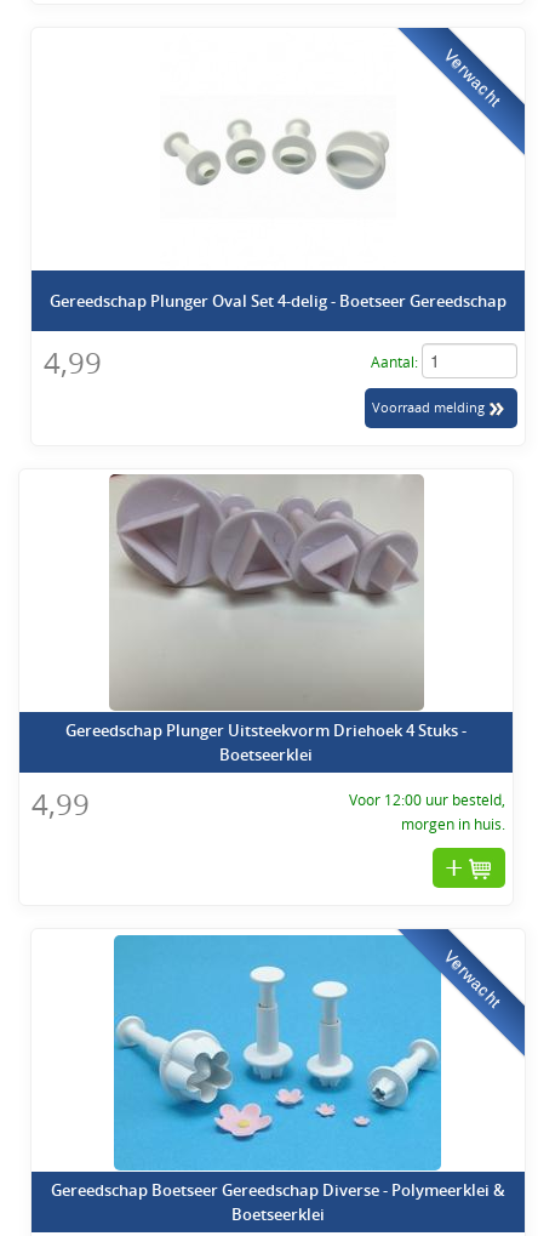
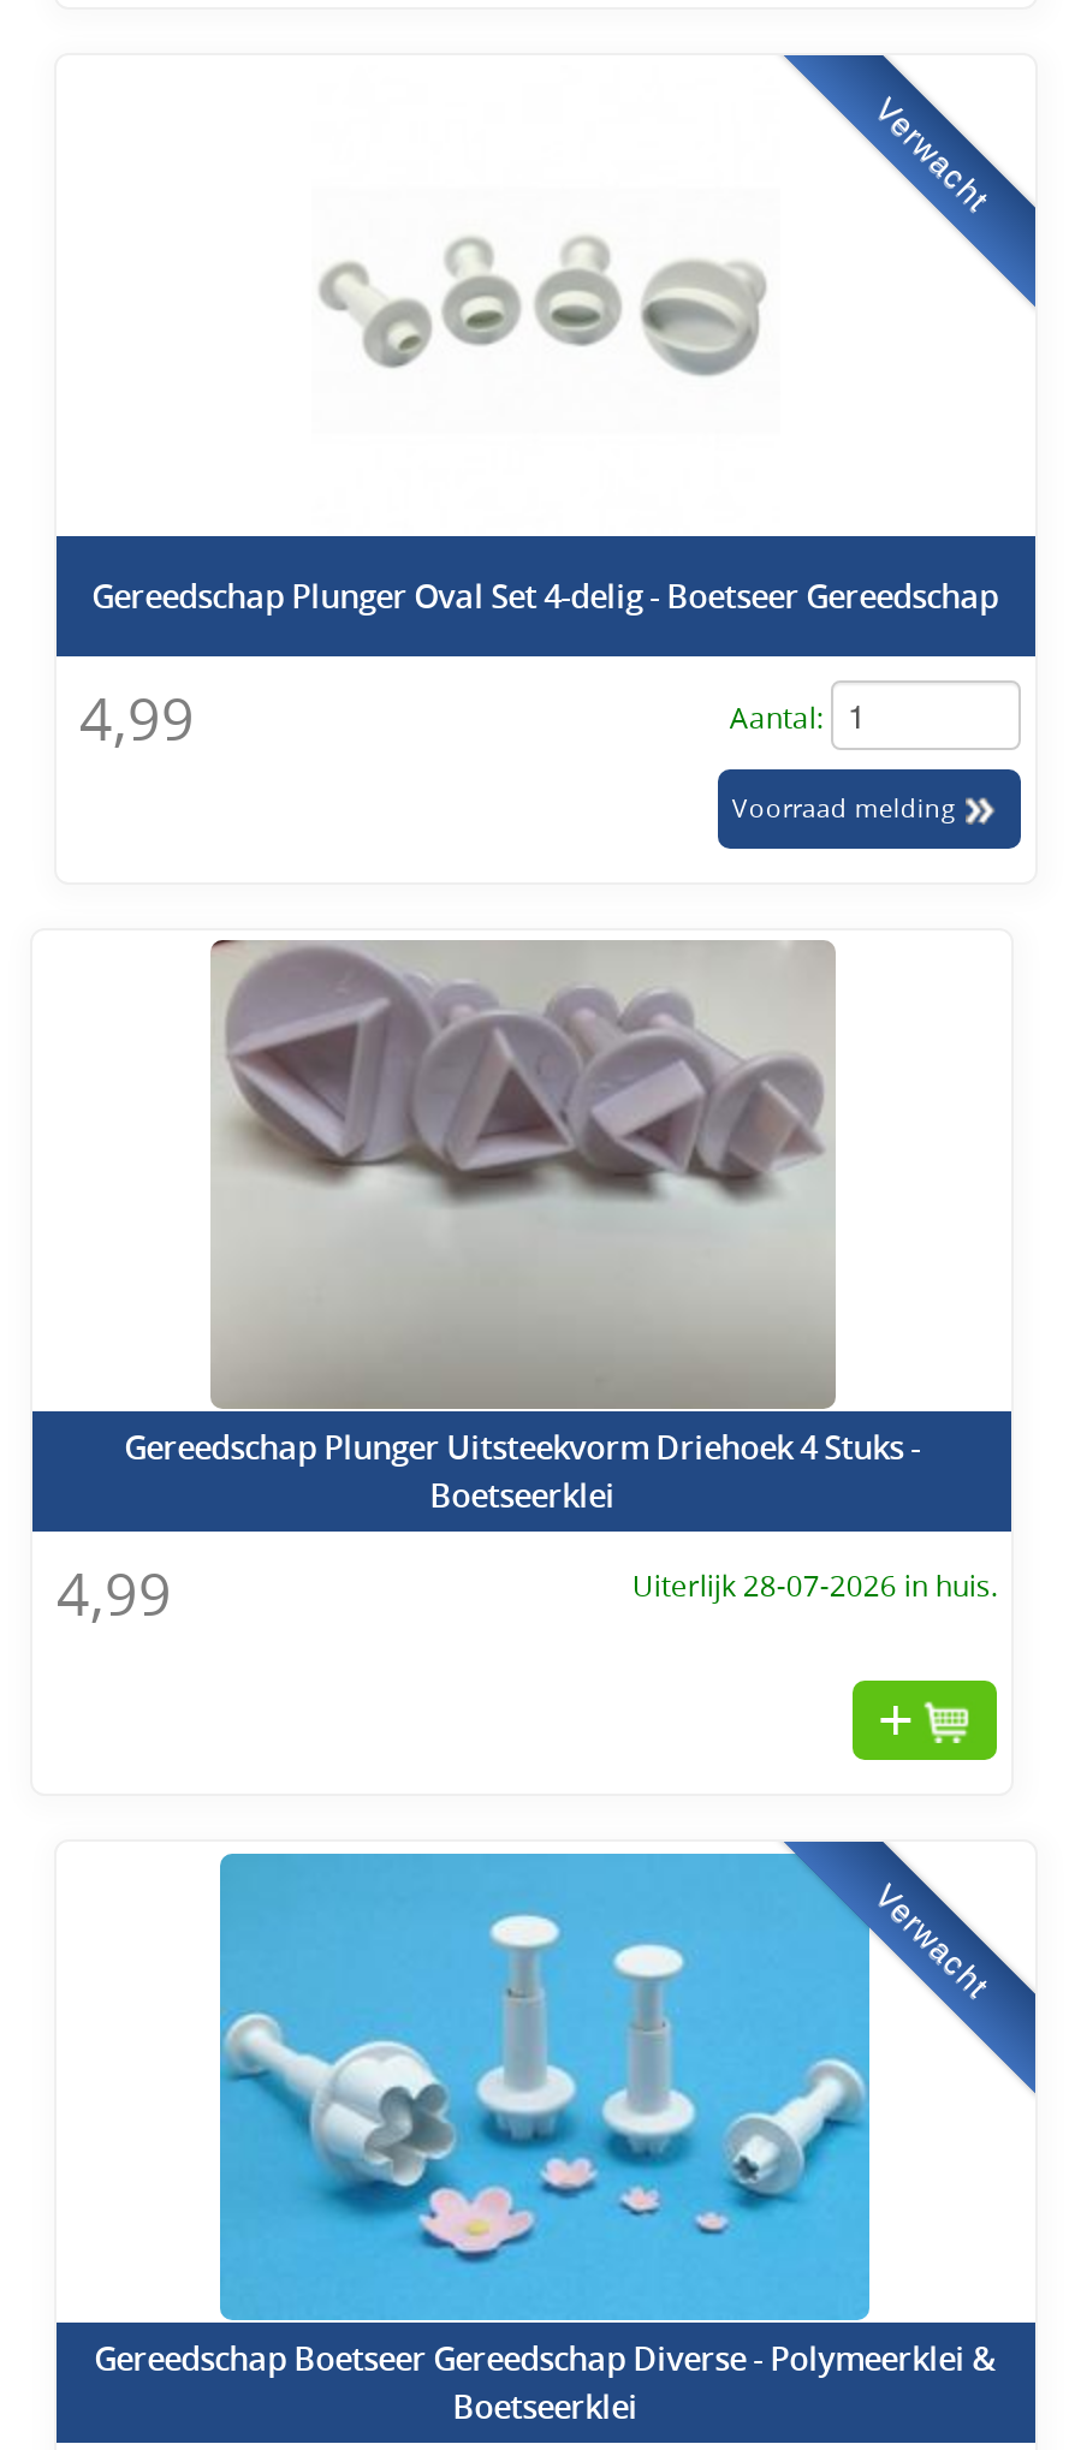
- Voor 12:00 uur besteld,
- morgen in huis.
+ Uiterlijk 28-07-2026 in huis.
